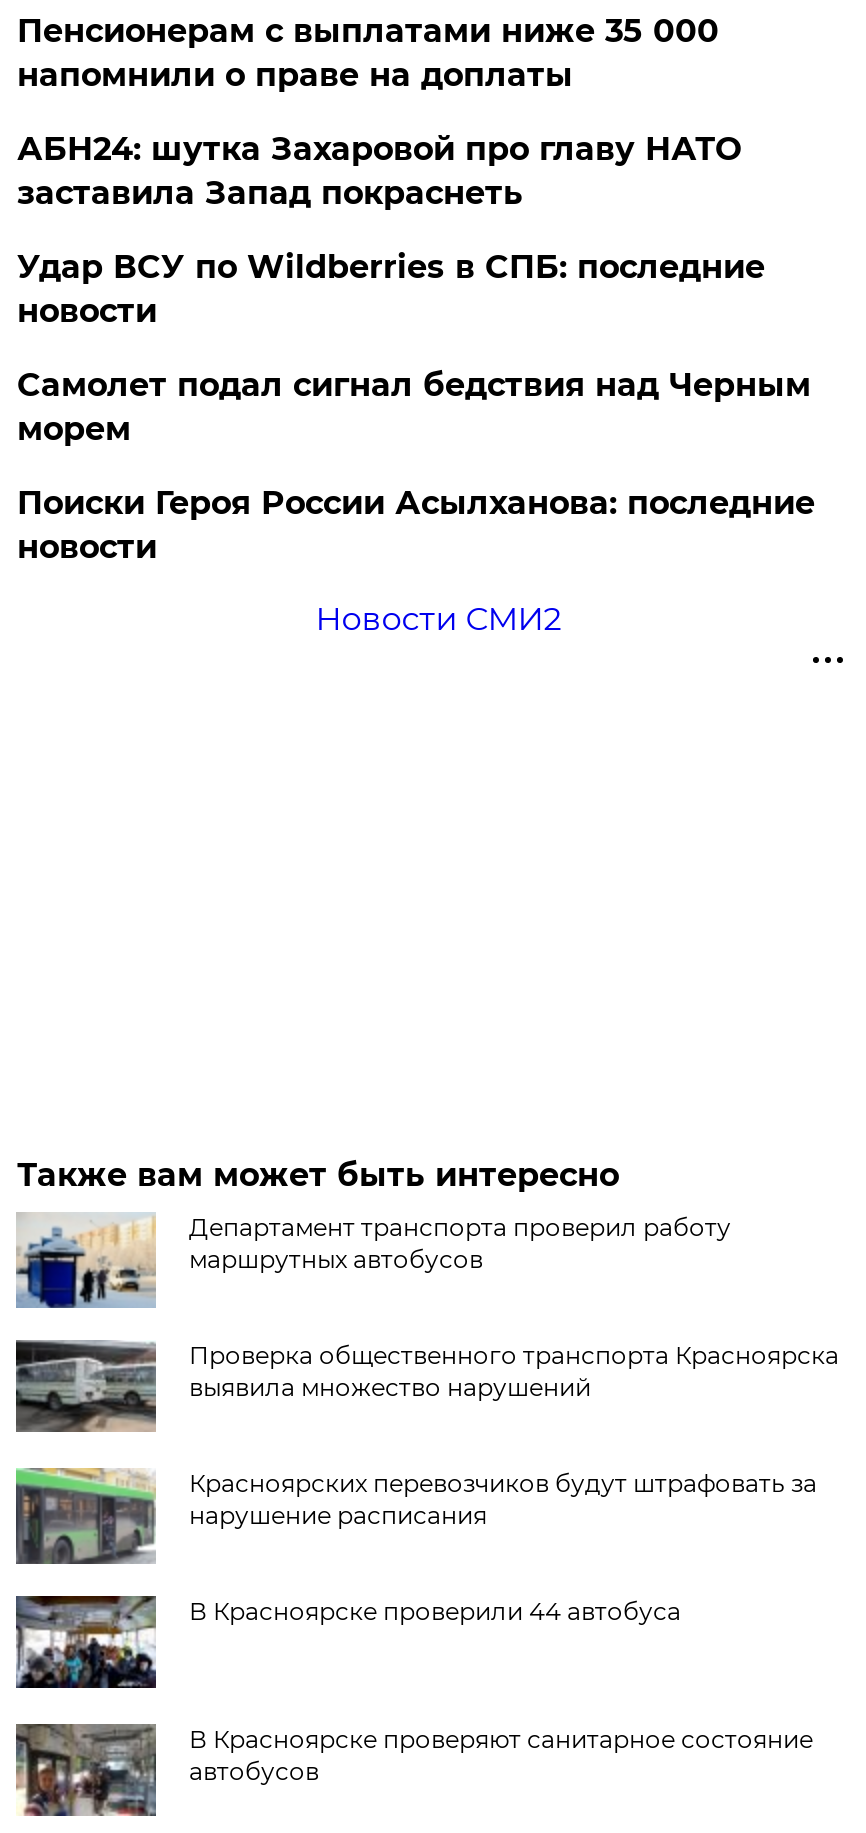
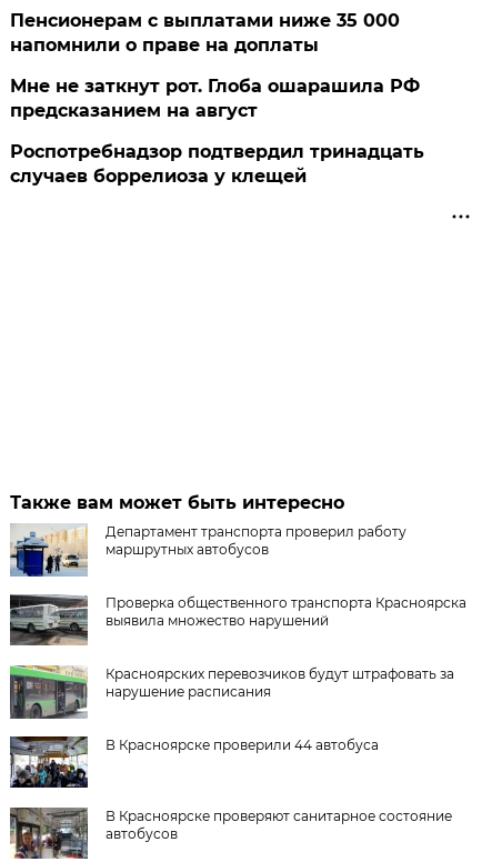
- АБН24: шутка Захаровой про главу НАТО
- заставила Запад покраснеть
- Удар ВСУ по Wildberries в СПБ: последние
- новости
- Самолет подал сигнал бедствия над Черным
- морем
- Поиски Героя России Асылханова: последние
- новости
- Новости СМИ2
+ Мне не заткнут рот. Глоба ошарашила РФ
+ предсказанием на август
+ Роспотребнадзор подтвердил тринадцать
+ случаев боррелиоза у клещей
